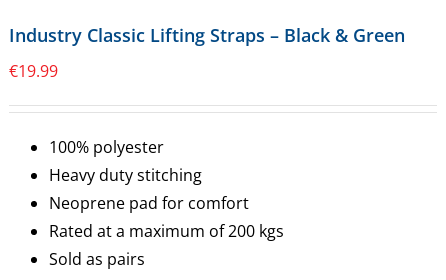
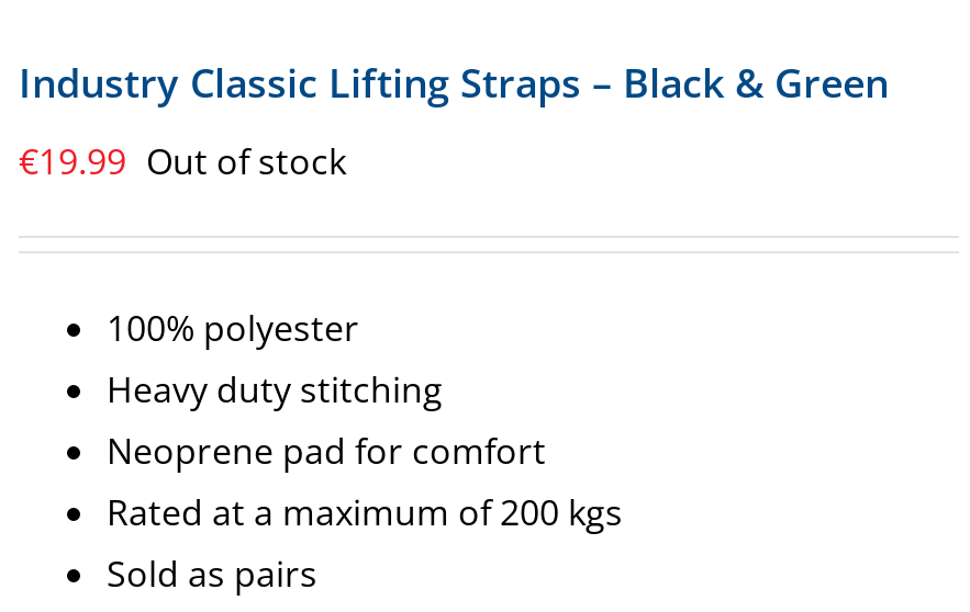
- €19.99
+ €19.99 Out of stock
